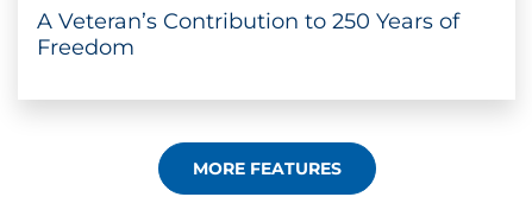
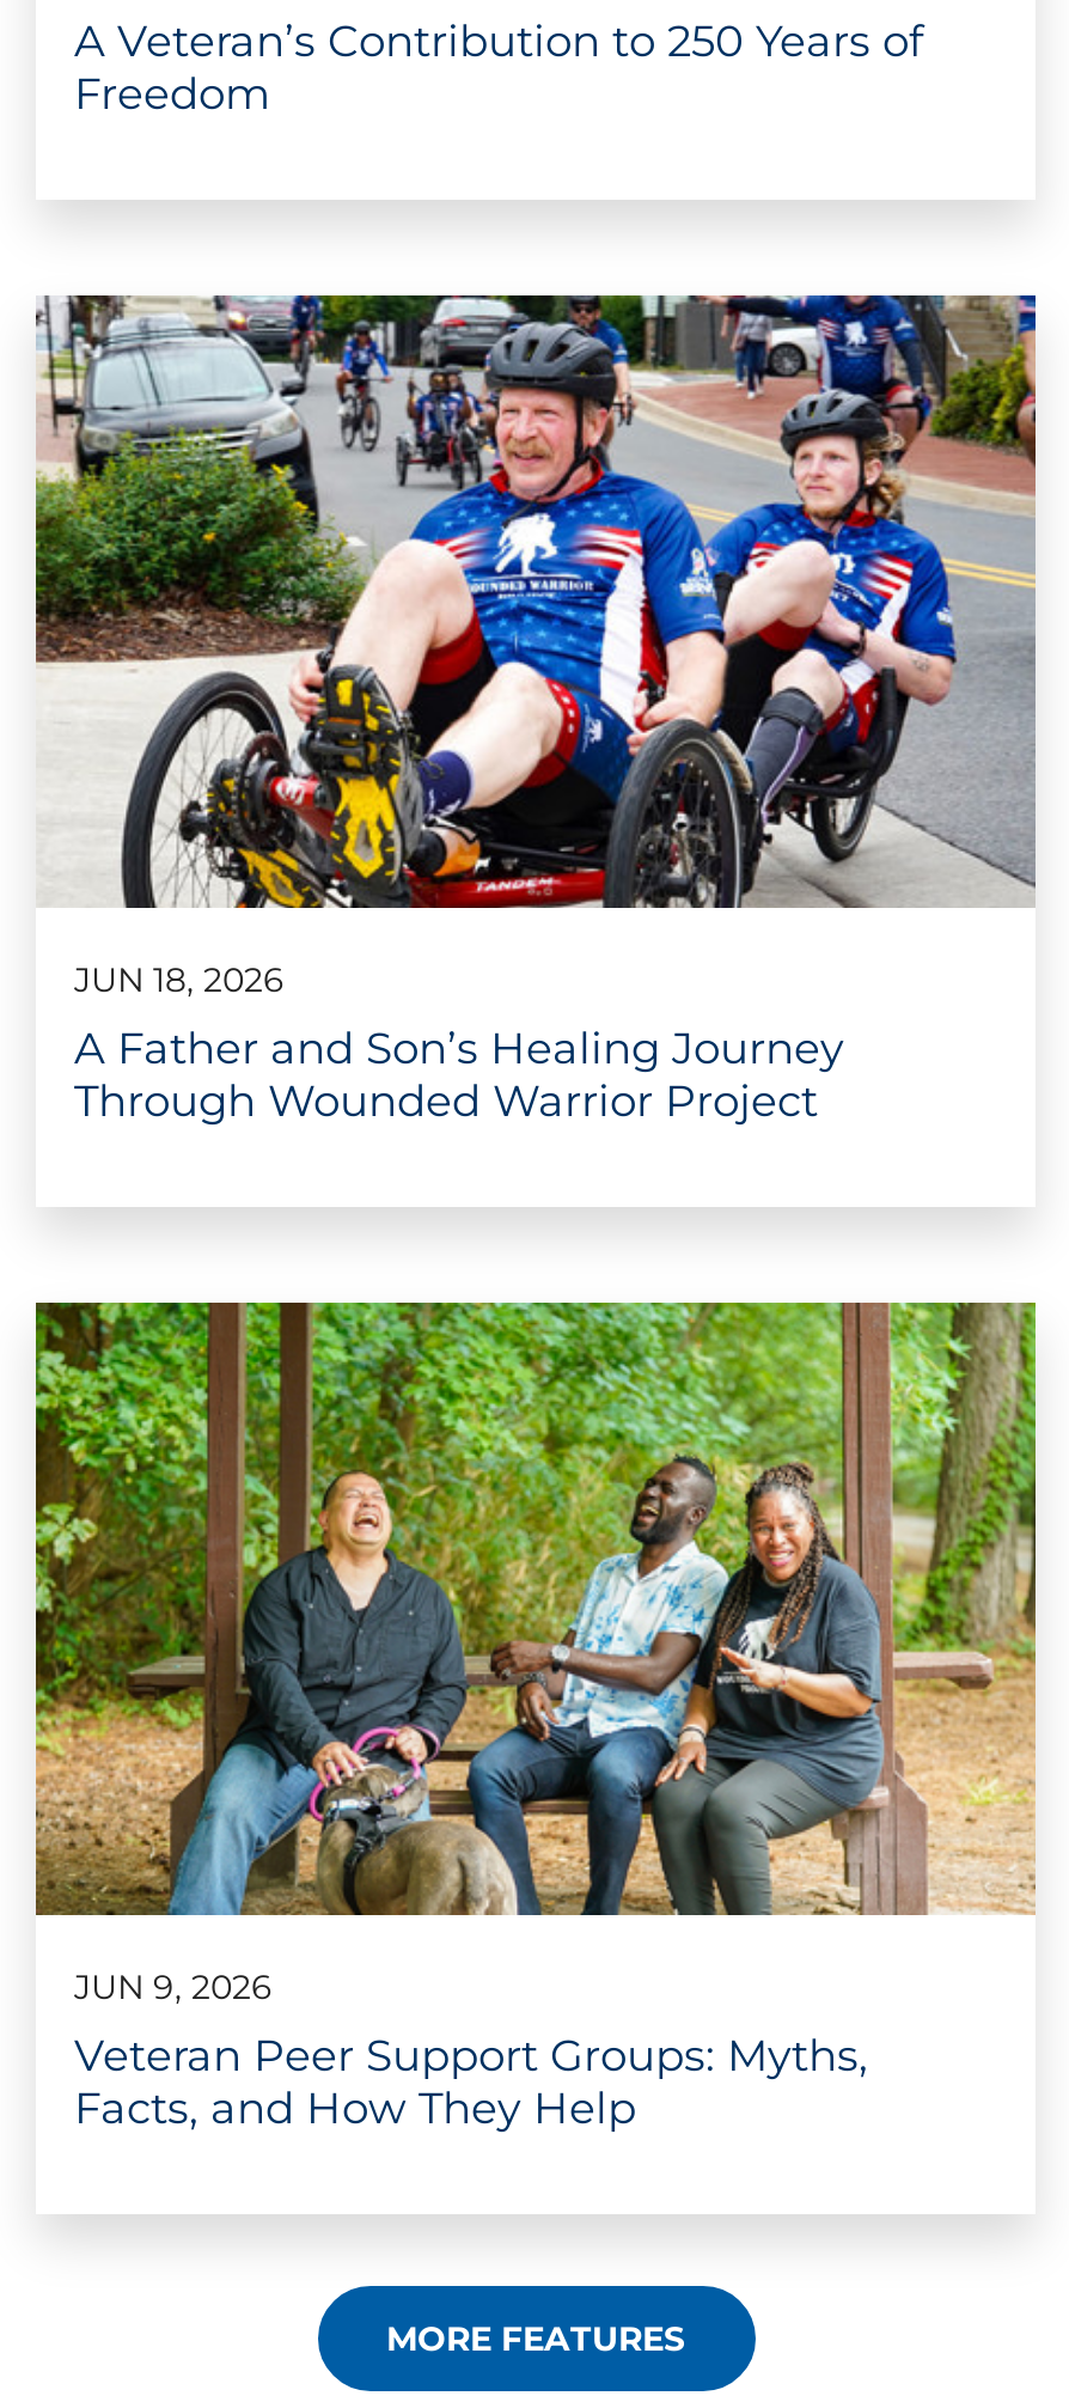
+ [image]
+ JUN 18, 2026
+ A Father and Son’s Healing Journey
+ Through Wounded Warrior Project

+ [image]
+ JUN 9, 2026
+ Veteran Peer Support Groups: Myths,
+ Facts, and How They Help
